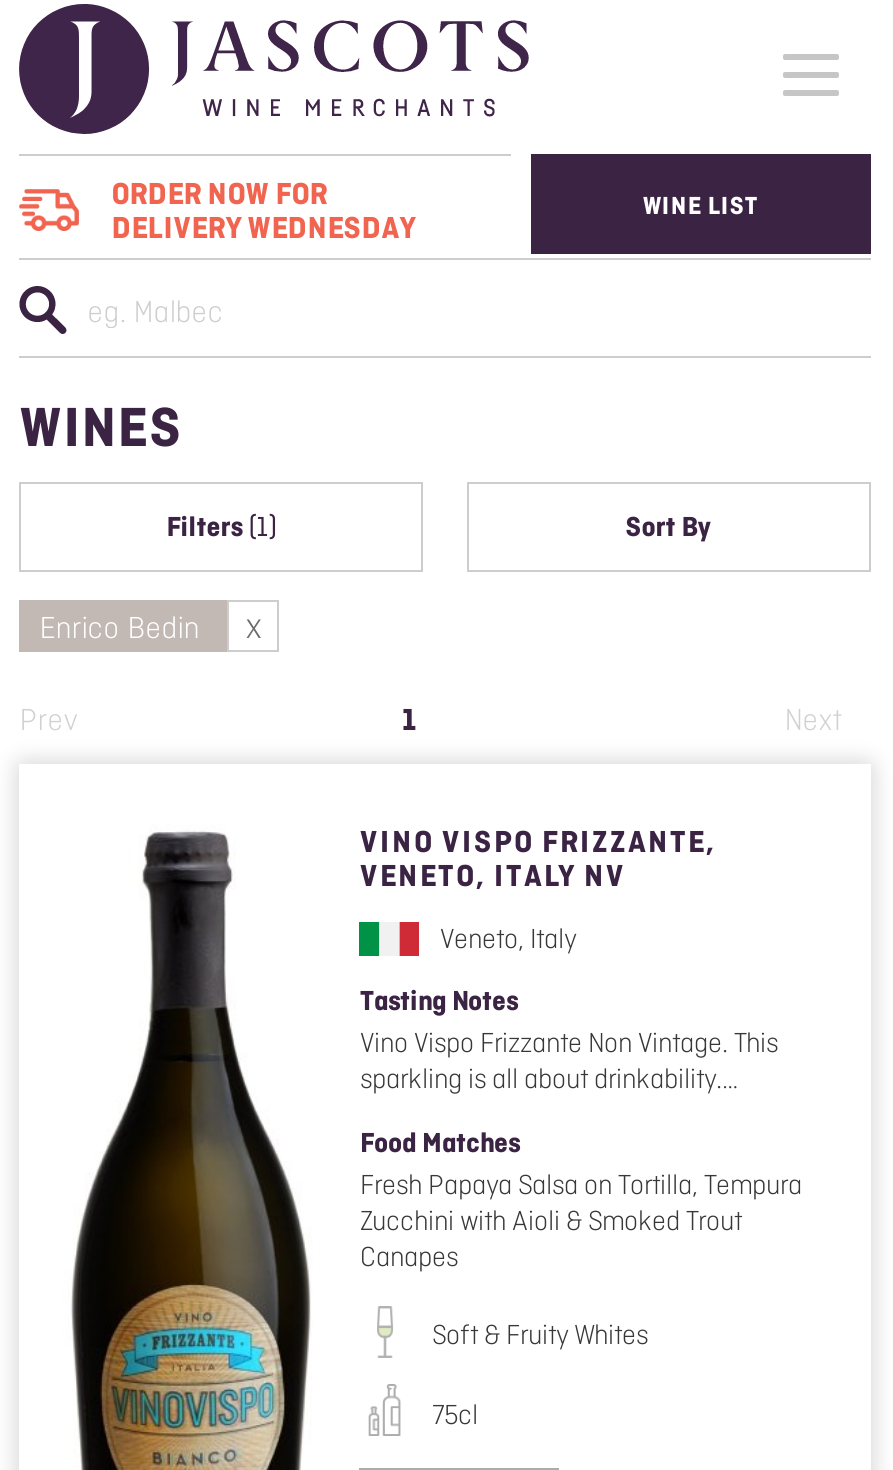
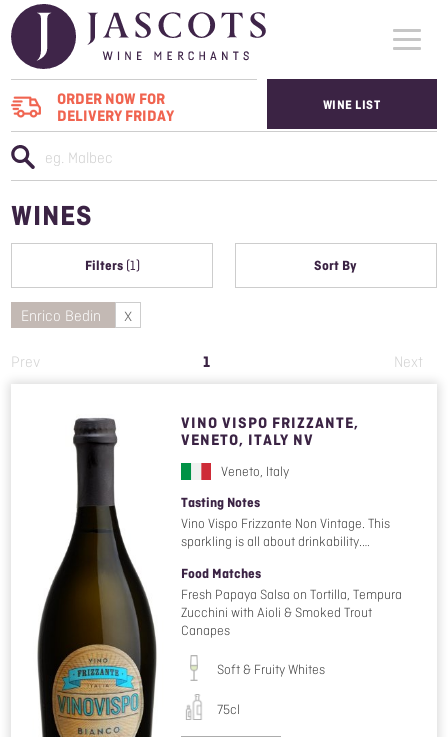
- DELIVERY WEDNESDAY
+ DELIVERY FRIDAY
